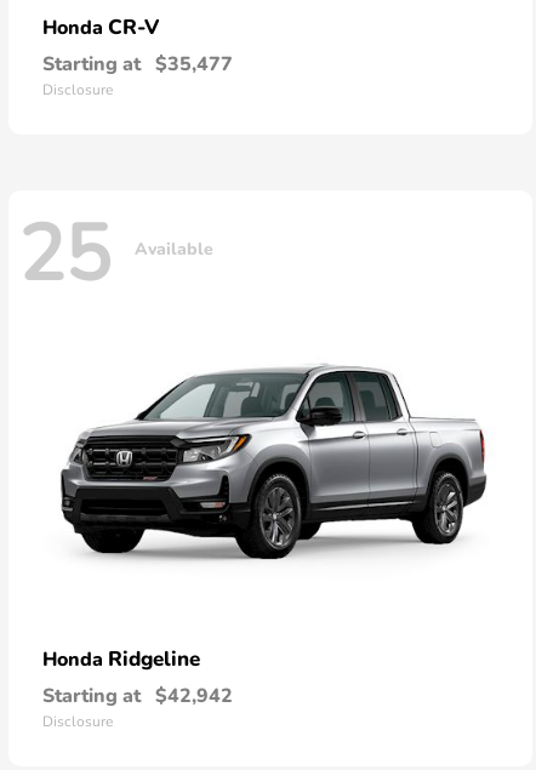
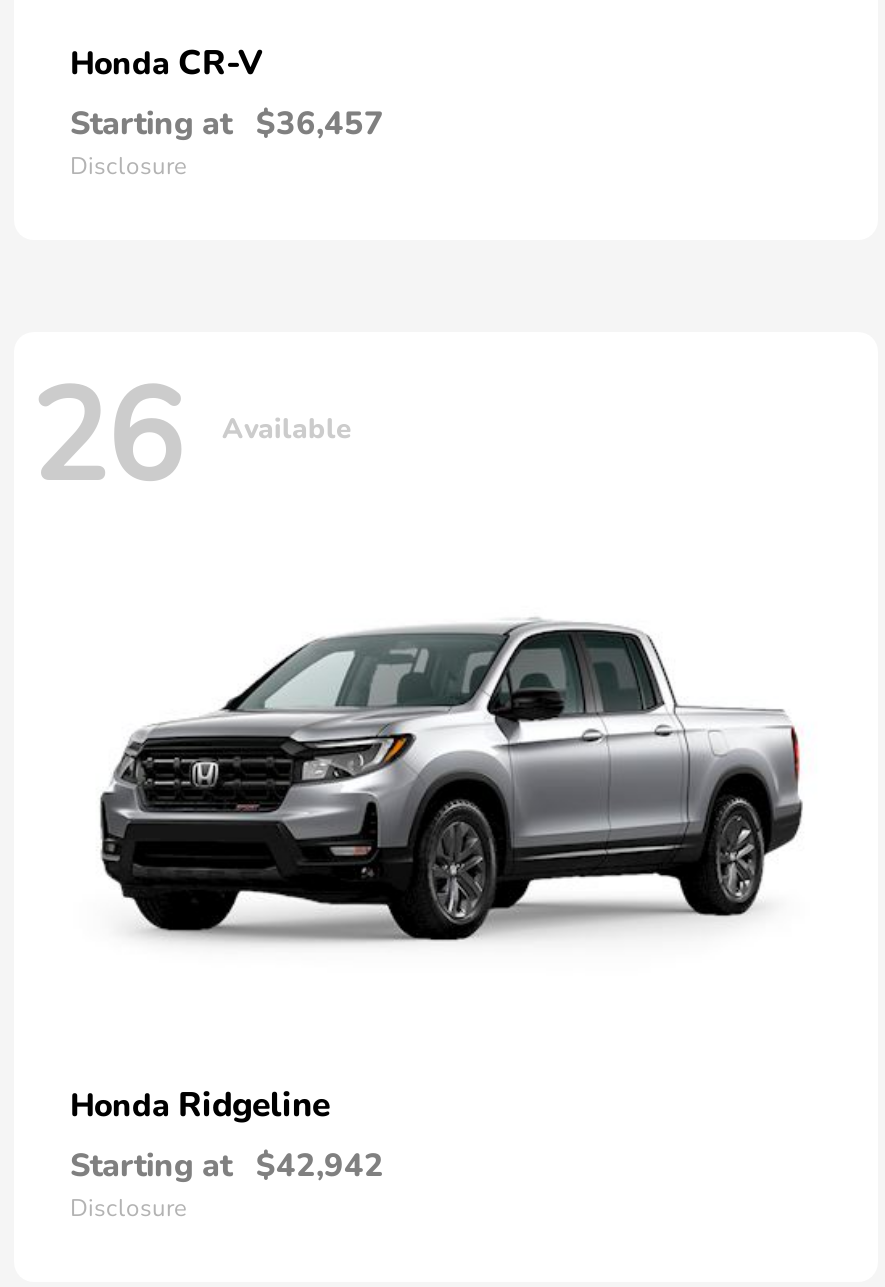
- Starting at $35,477
+ Starting at $36,457

- 25 Available
+ 26 Available
